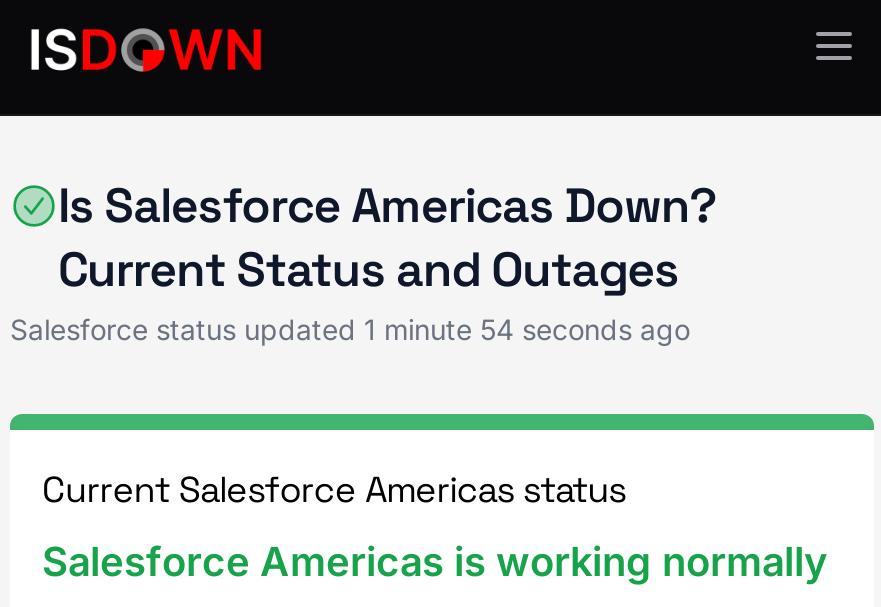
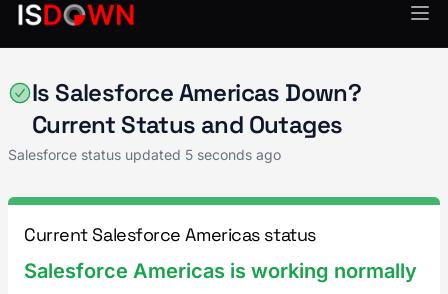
- Salesforce status updated 1 minute 54 seconds ago
+ Salesforce status updated 5 seconds ago
